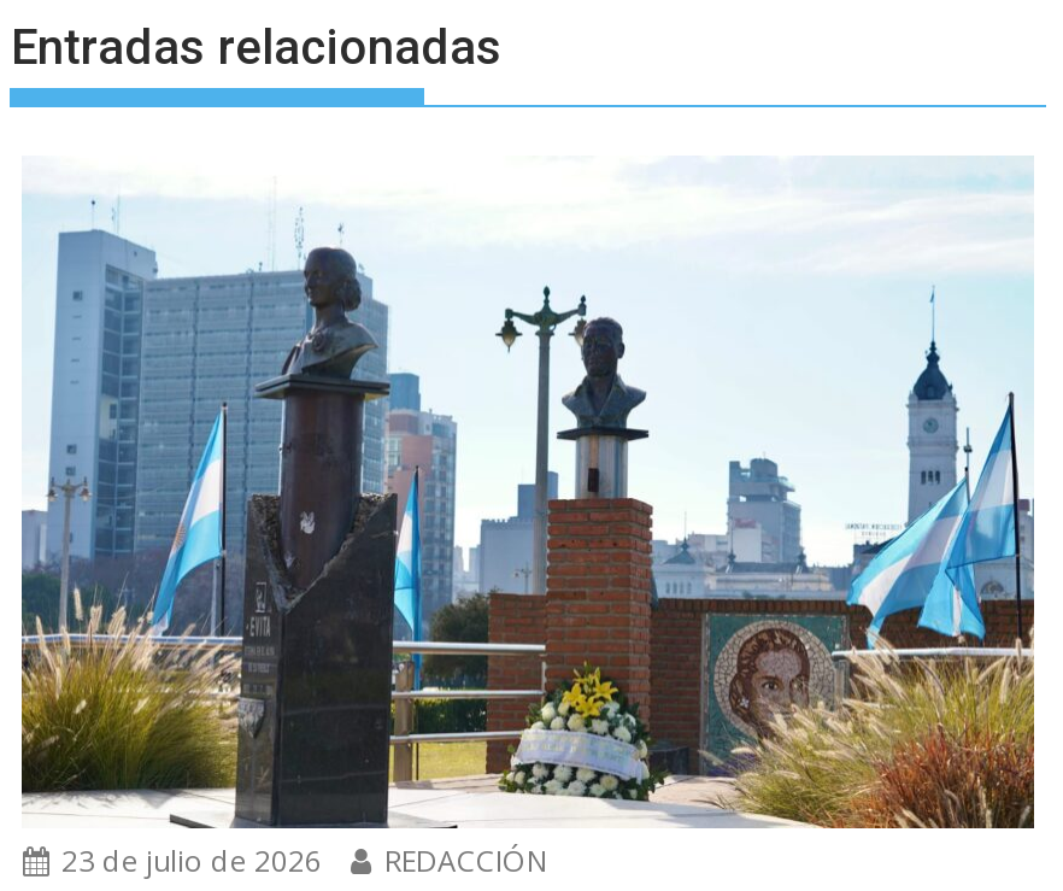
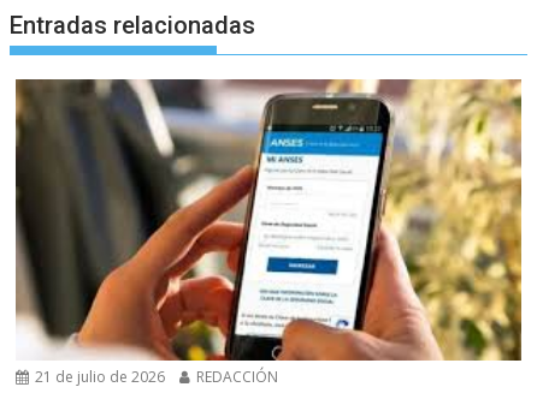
- [image]
- 23 de julio de 2026 REDACCIÓN
+ [image]
+ 21 de julio de 2026 REDACCIÓN
